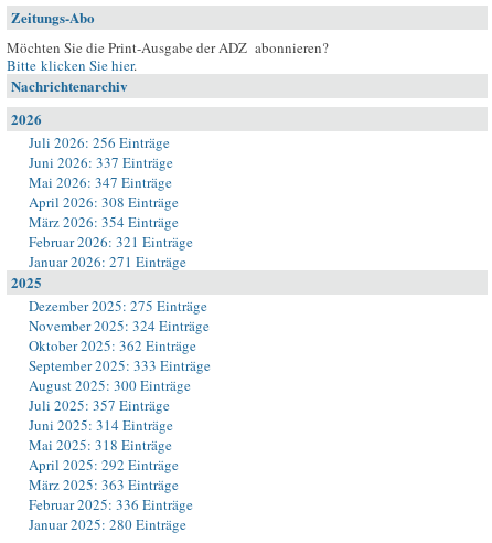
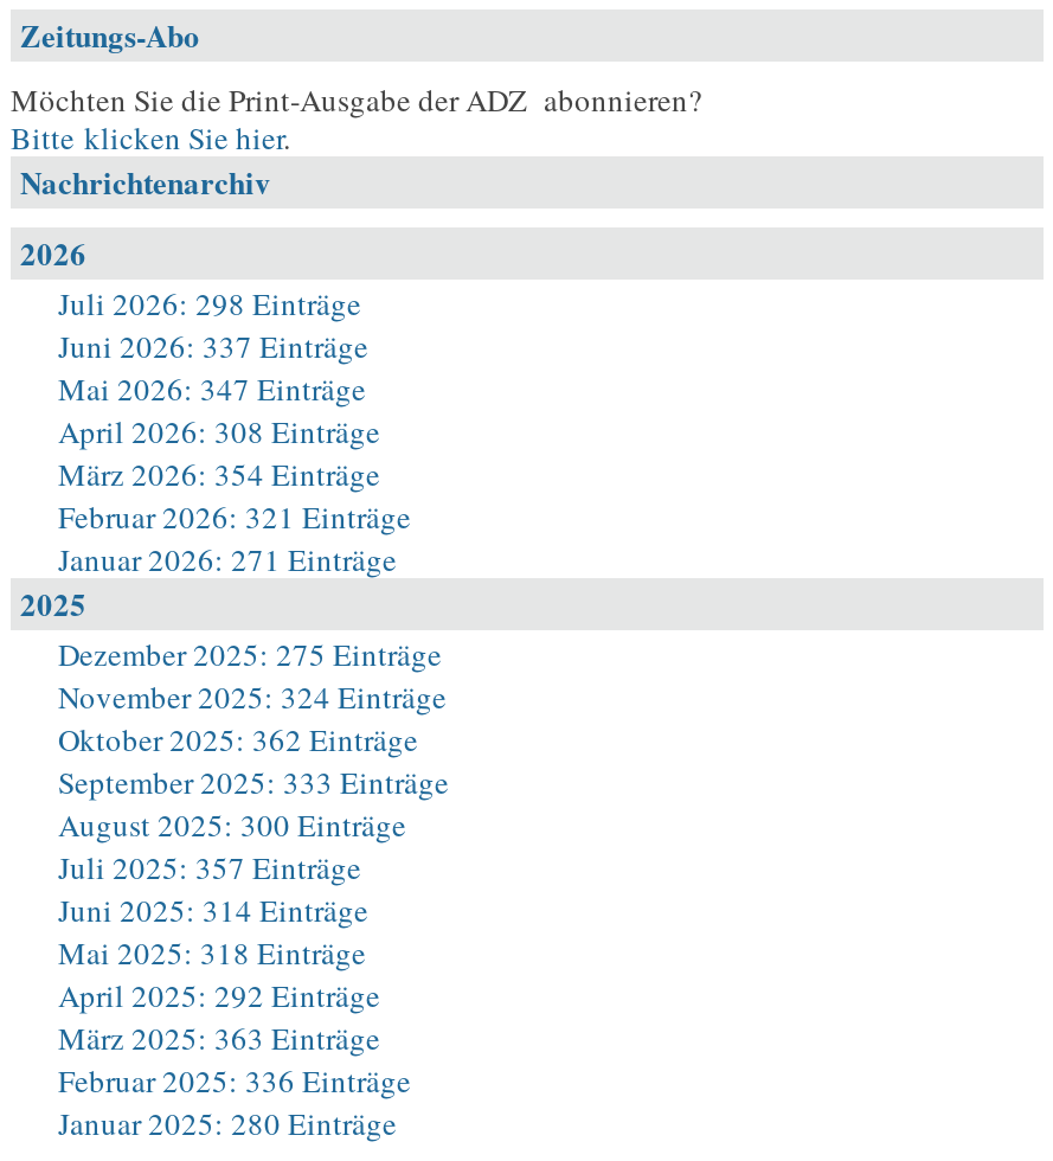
- Juli 2026: 256 Einträge
+ Juli 2026: 298 Einträge
